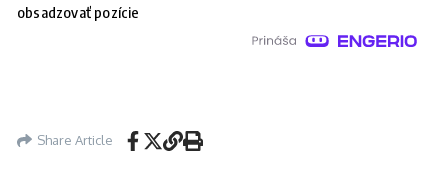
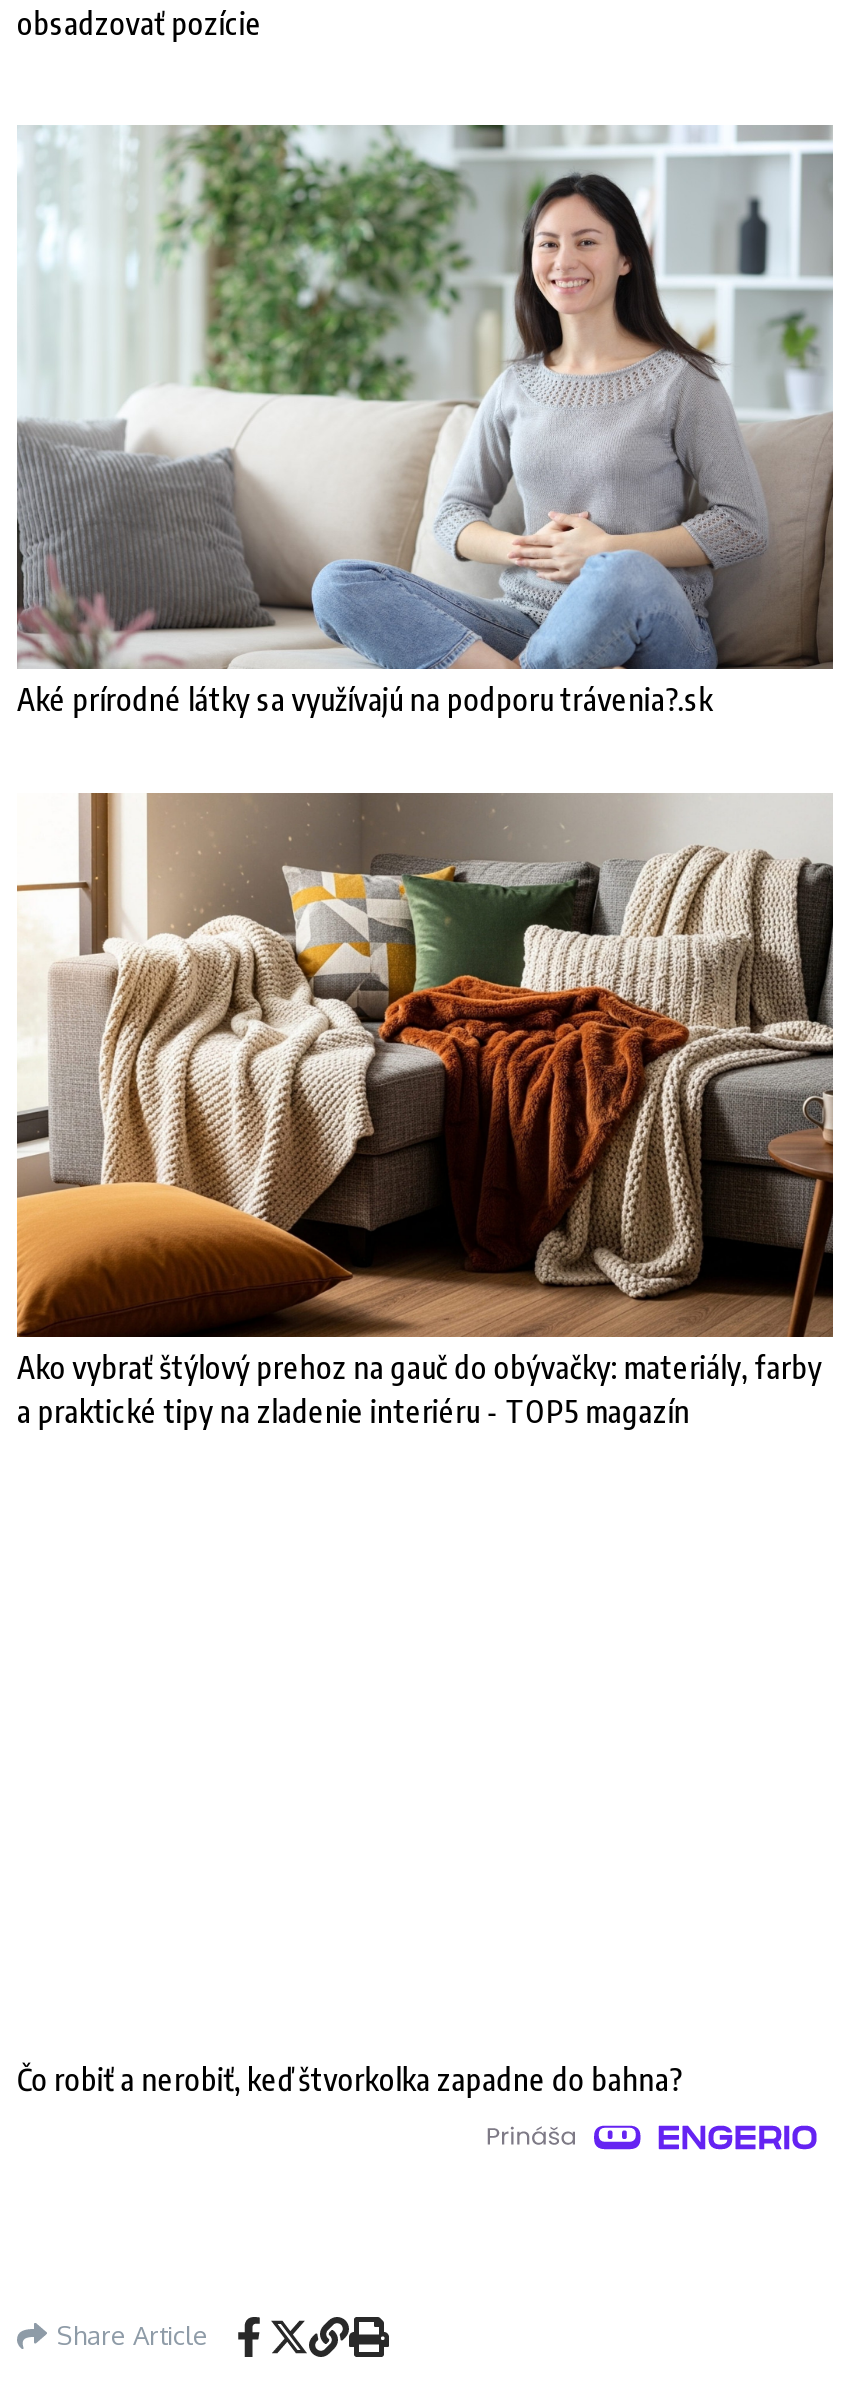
+ [image]
+ Aké prírodné látky sa využívajú na podporu trávenia?.sk

+ [image]
+ Ako vybrať štýlový prehoz na gauč do obývačky: materiály, farby
+ a praktické tipy na zladenie interiéru - TOP5 magazín

+ Čo robiť a nerobiť, keď štvorkolka zapadne do bahna?
